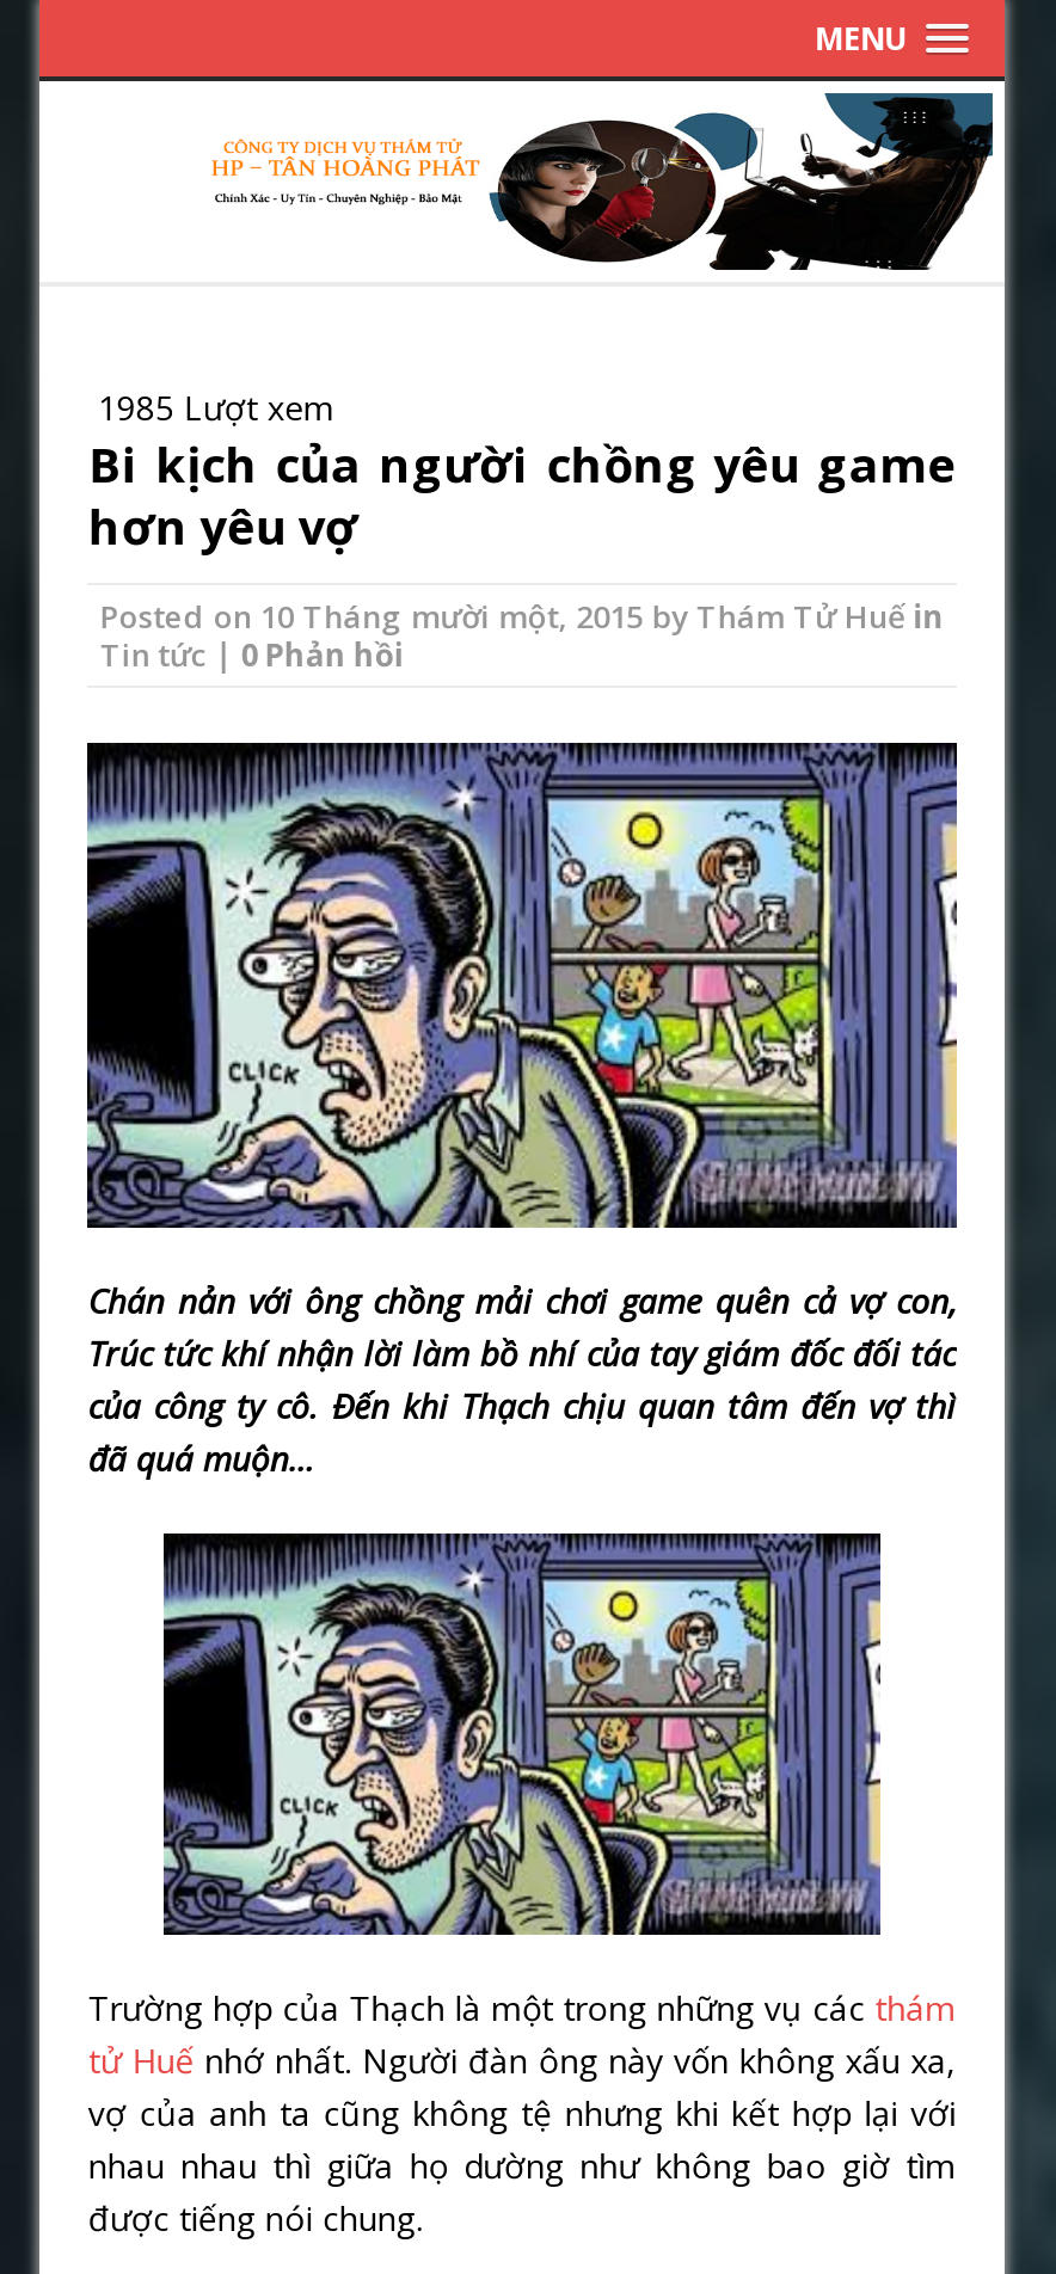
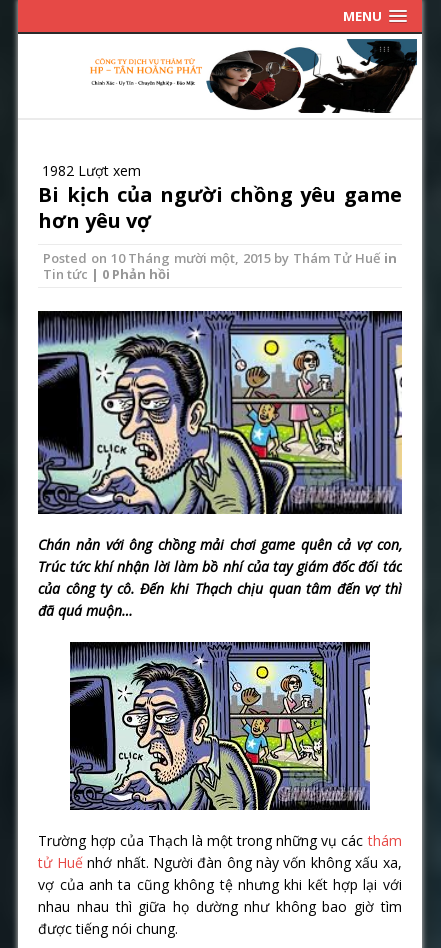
- 1985 Lượt xem
+ 1982 Lượt xem
